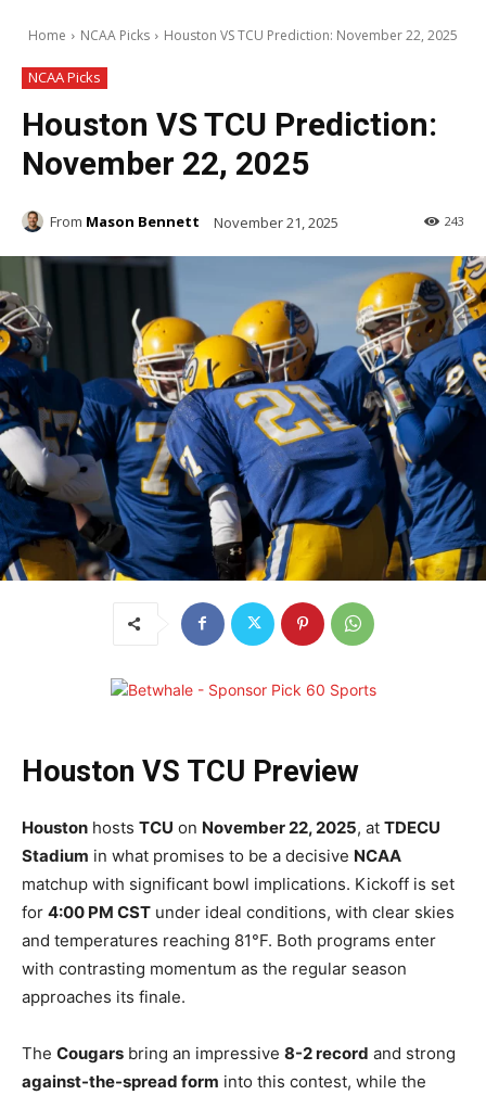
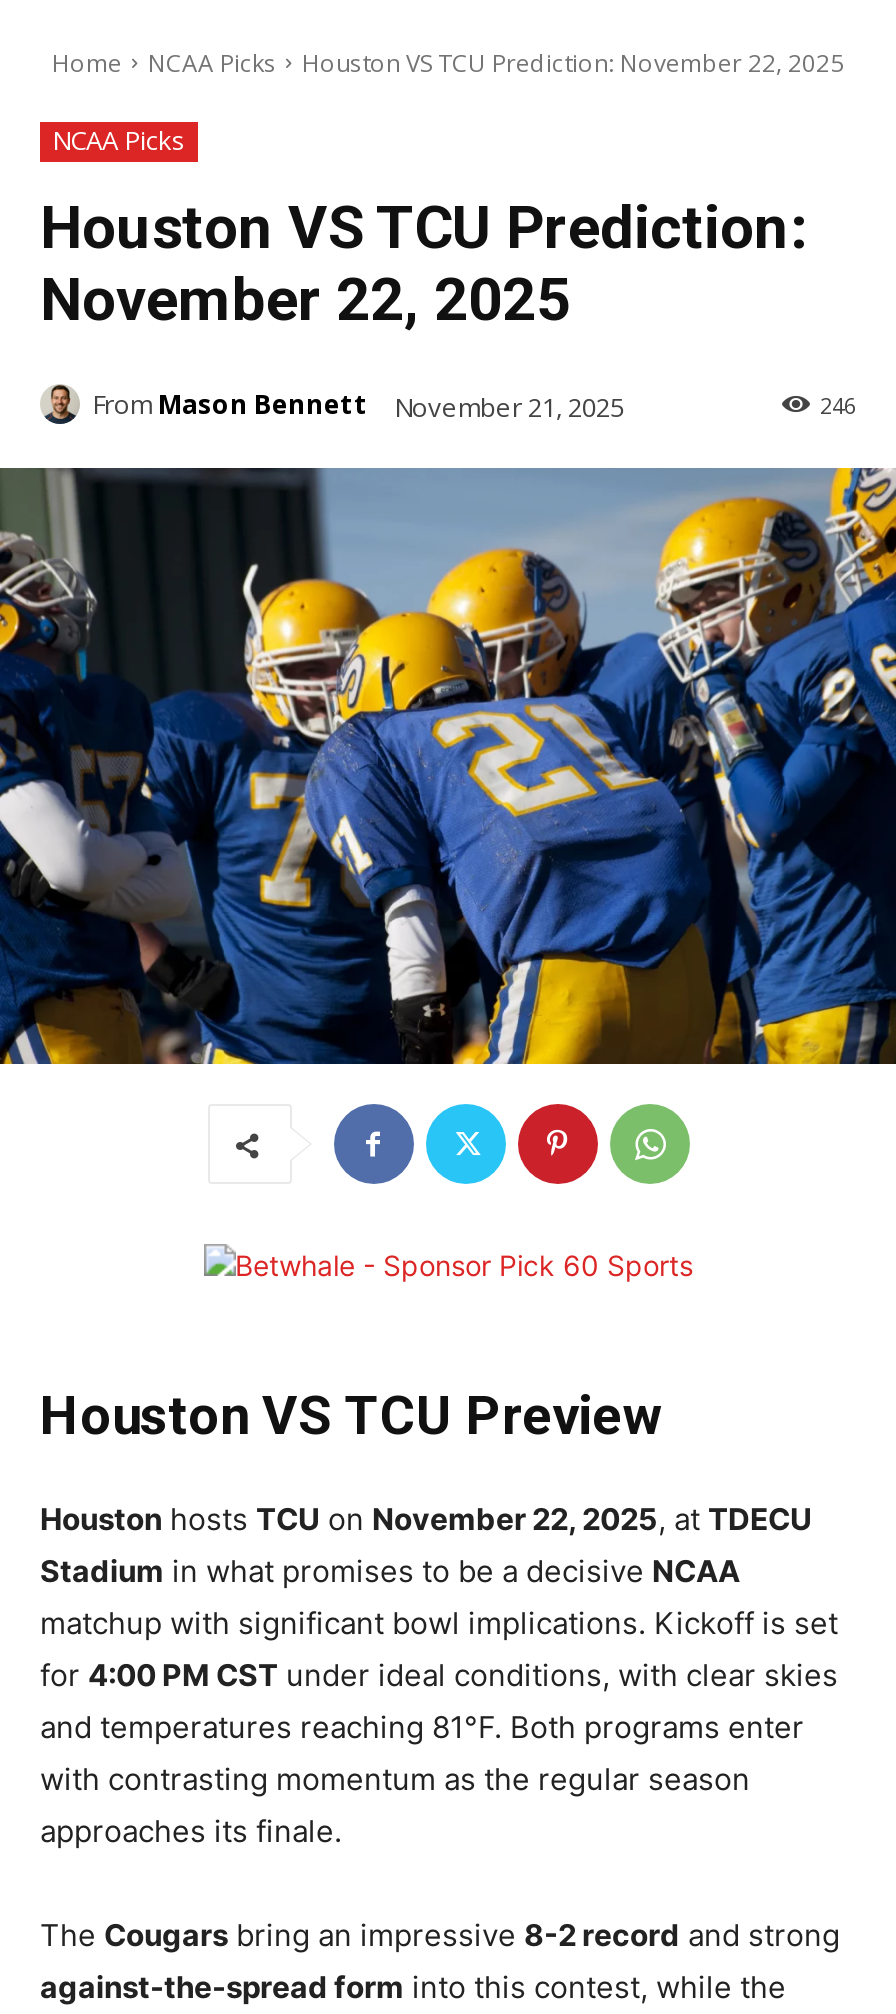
- 243
+ 246
